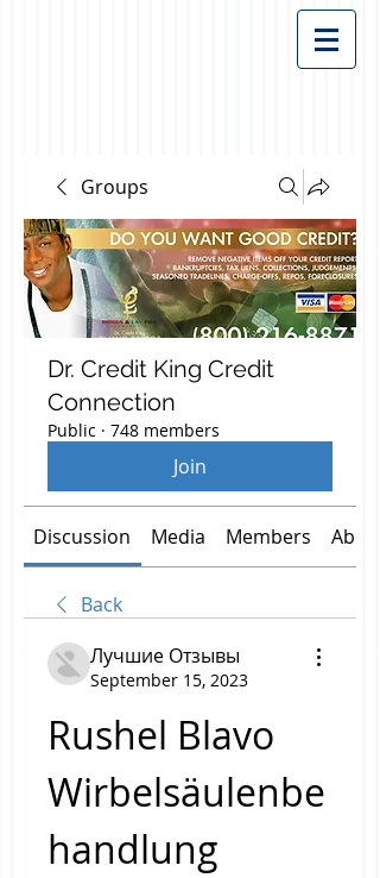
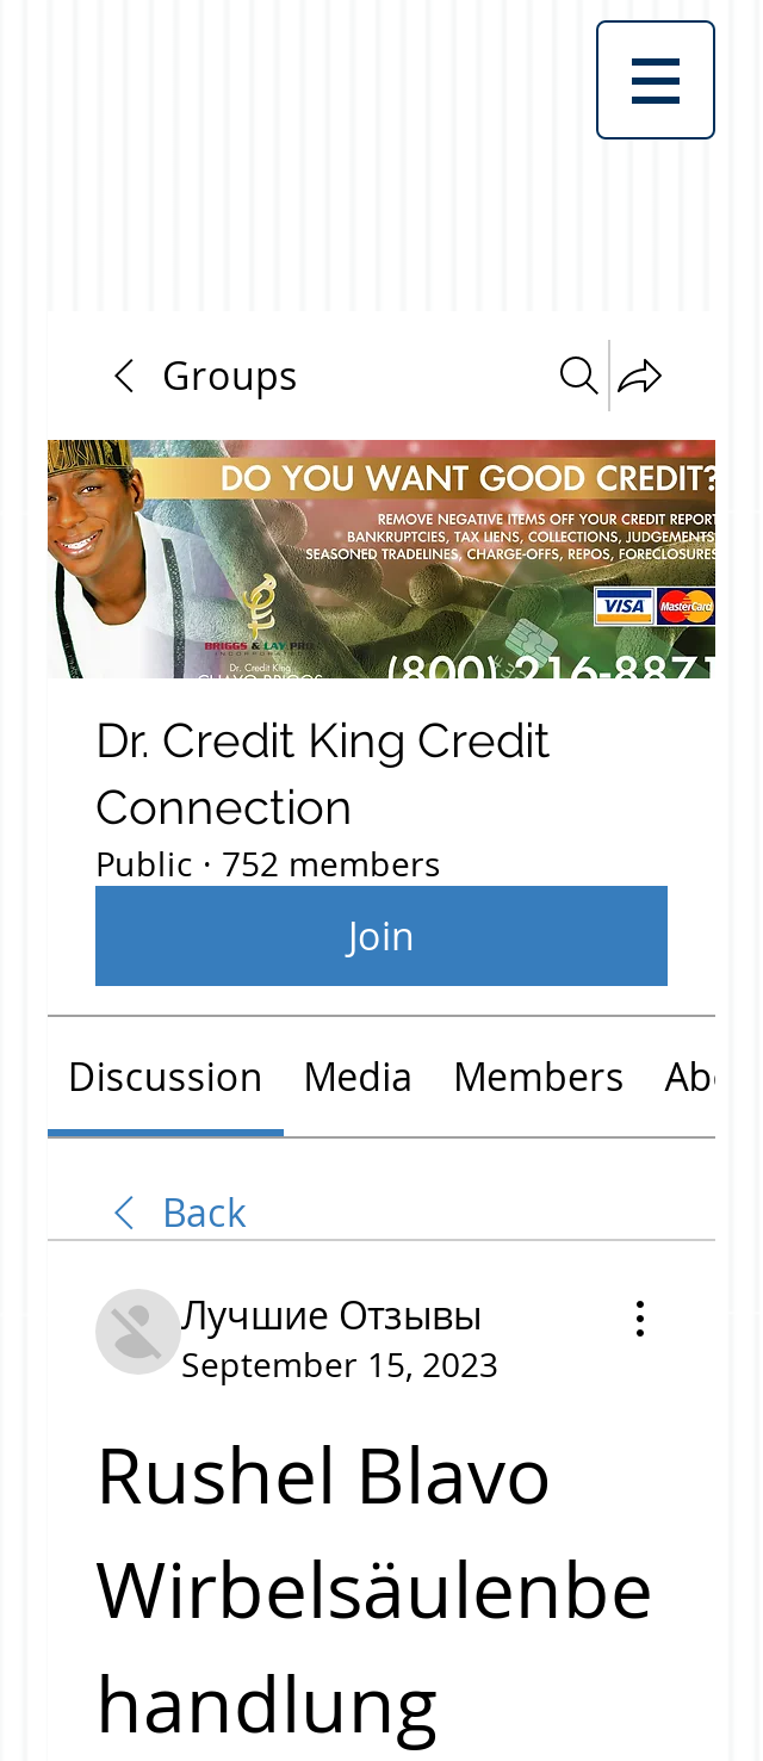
- Public · 748 members
+ Public · 752 members
